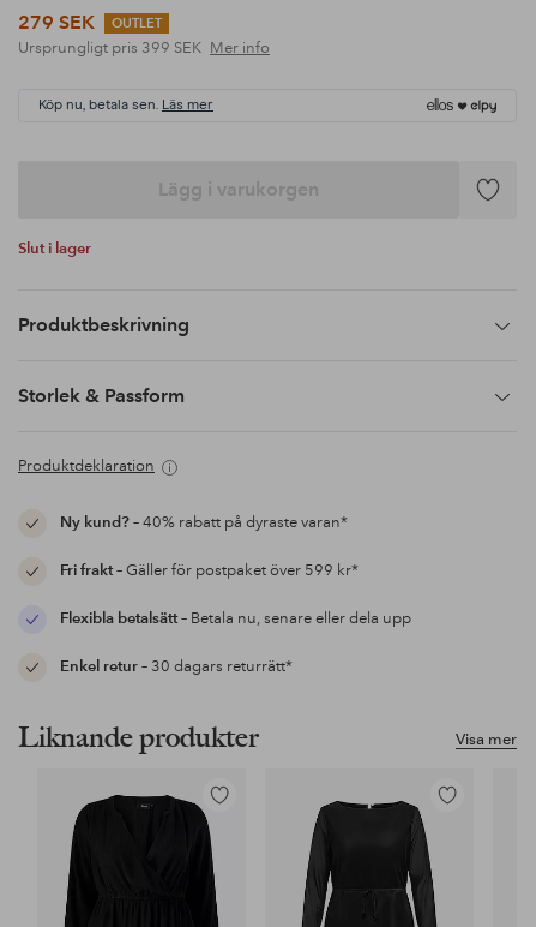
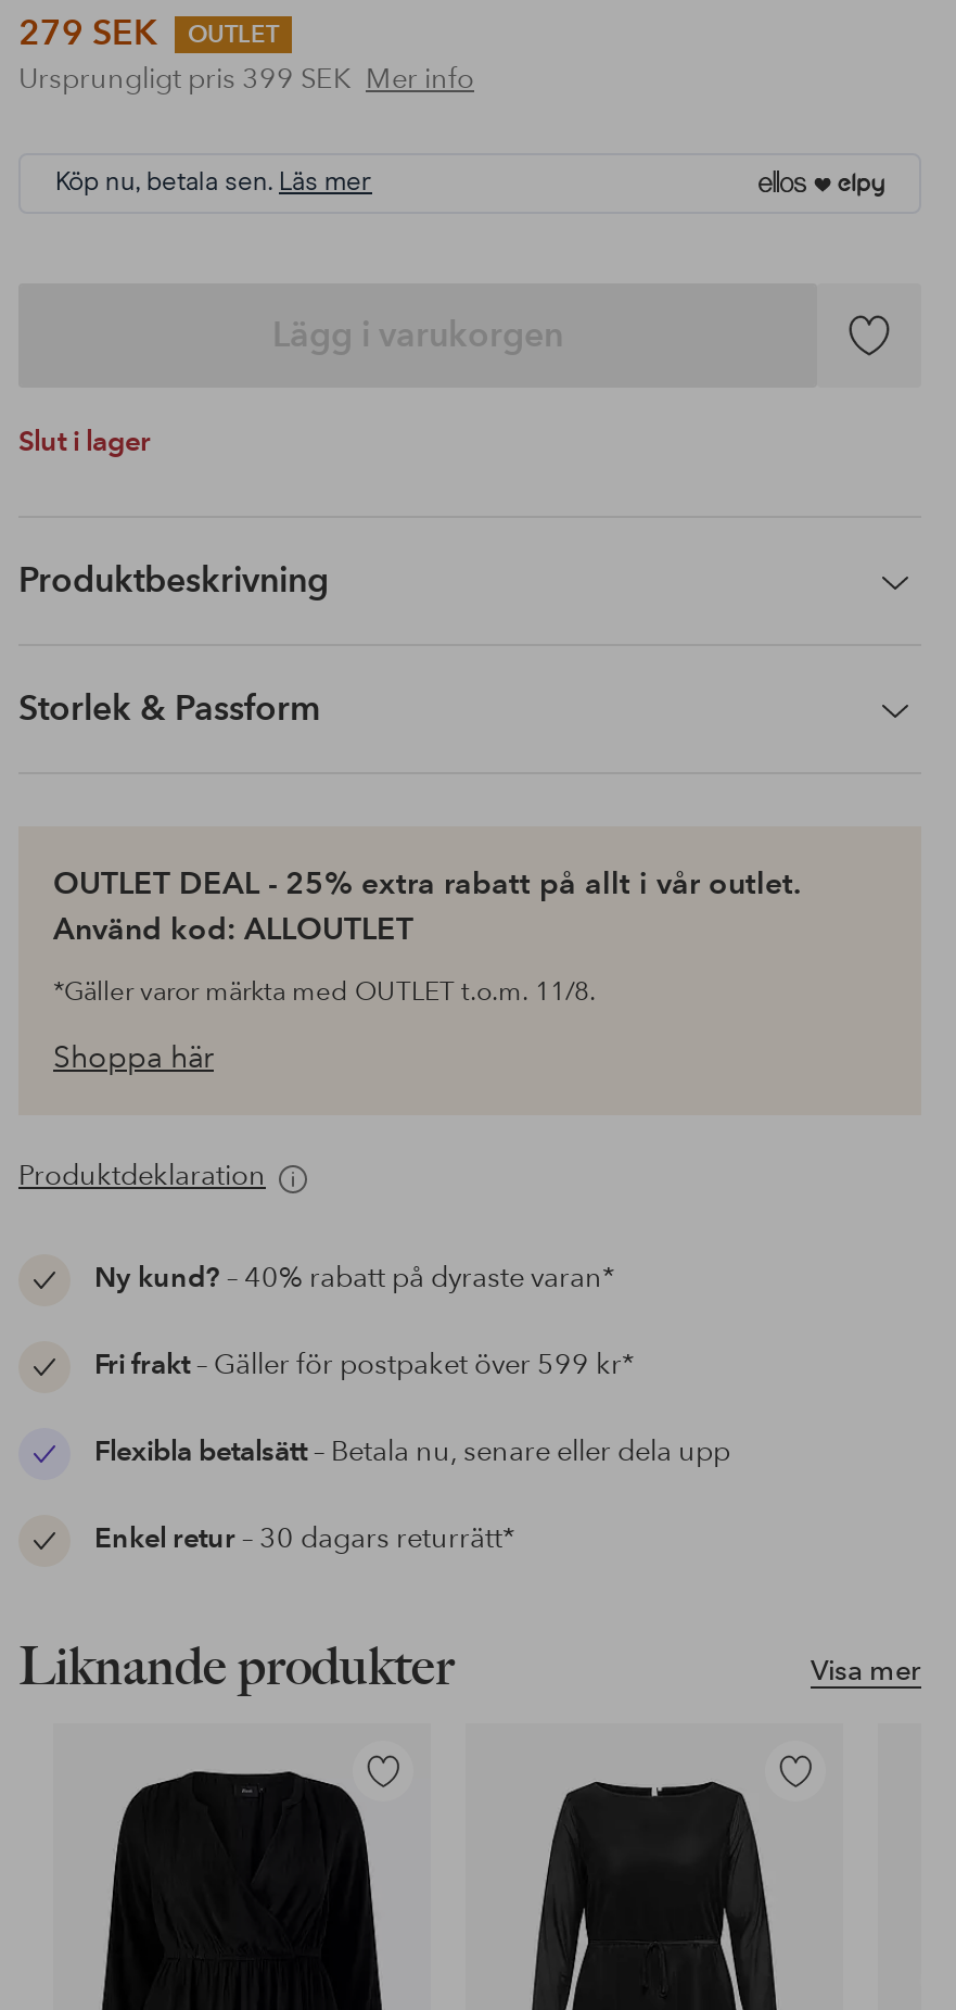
+ OUTLET DEAL - 25% extra rabatt på allt i vår outlet.
+ Använd kod: ALLOUTLET
+ *Gäller varor märkta med OUTLET t.o.m. 11/8.
+ Shoppa här
